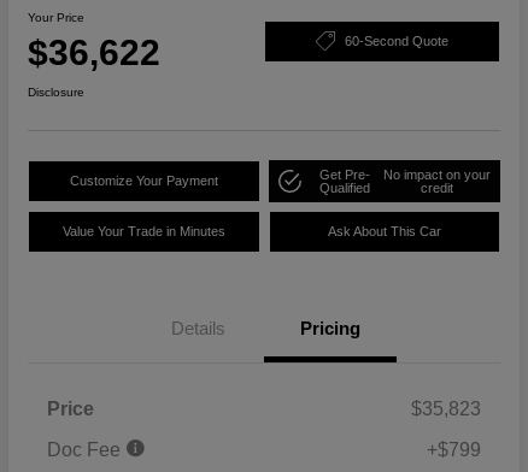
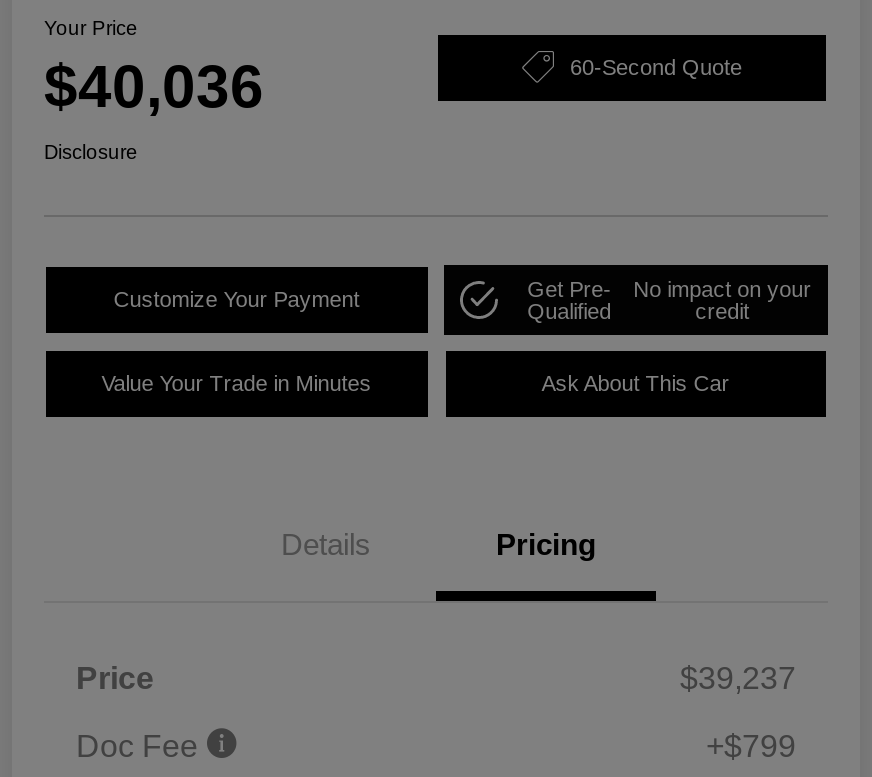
- $36,622
+ $40,036

- $35,823
+ $39,237
